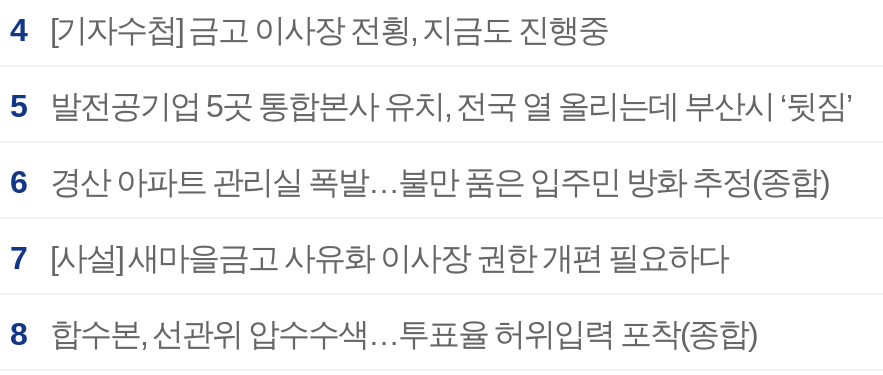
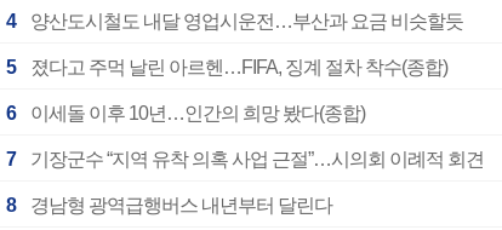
- [기자수첩] 금고 이사장 전횡, 지금도 진행중
+ 양산도시철도 내달 영업시운전…부산과 요금 비슷할듯

- 발전공기업 5곳 통합본사 유치, 전국 열 올리는데 부산시 ‘뒷짐’
+ 졌다고 주먹 날린 아르헨…FIFA, 징계 절차 착수(종합)

- 경산 아파트 관리실 폭발…불만 품은 입주민 방화 추정(종합)
+ 이세돌 이후 10년…인간의 희망 봤다(종합)

- [사설] 새마을금고 사유화 이사장 권한 개편 필요하다
+ 기장군수 “지역 유착 의혹 사업 근절”…시의회 이례적 회견

- 합수본, 선관위 압수수색…투표율 허위입력 포착(종합)
+ 경남형 광역급행버스 내년부터 달린다
